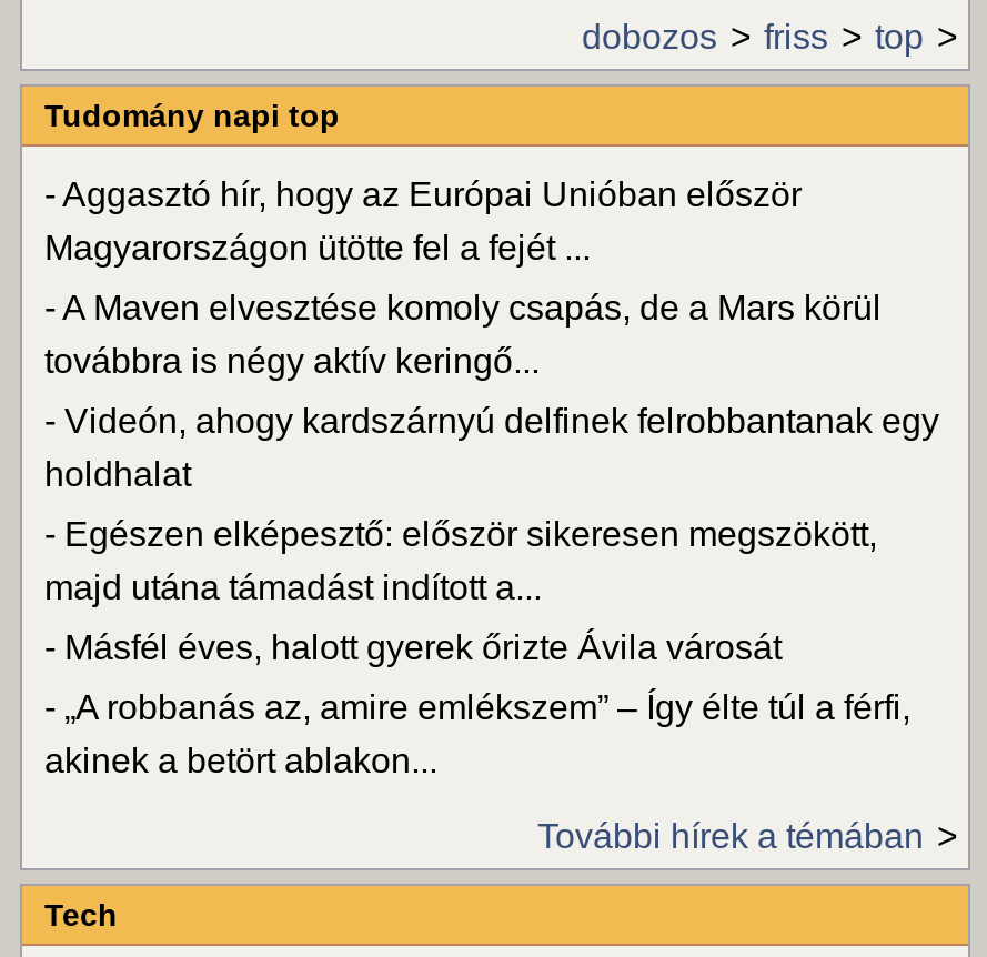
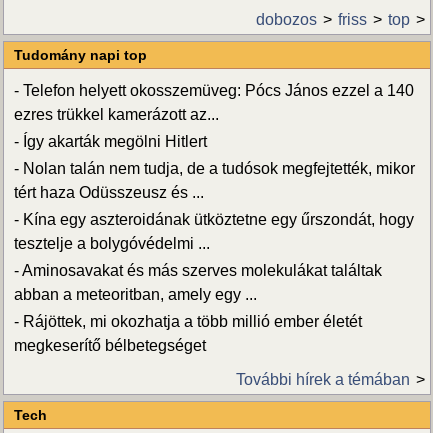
- - Aggasztó hír, hogy az Európai Unióban először
- Magyarországon ütötte fel a fejét ...
+ - Telefon helyett okosszemüveg: Pócs János ezzel a 140
+ ezres trükkel kamerázott az...

- - A Maven elvesztése komoly csapás, de a Mars körül
- továbbra is négy aktív keringő...
+ - Így akarták megölni Hitlert

- - Videón, ahogy kardszárnyú delfinek felrobbantanak egy
- holdhalat
+ - Nolan talán nem tudja, de a tudósok megfejtették, mikor
+ tért haza Odüsszeusz és ...

- - Egészen elképesztő: először sikeresen megszökött,
- majd utána támadást indított a...
+ - Kína egy aszteroidának ütköztetne egy űrszondát, hogy
+ tesztelje a bolygóvédelmi ...

- - Másfél éves, halott gyerek őrizte Ávila városát
+ - Aminosavakat és más szerves molekulákat találtak
+ abban a meteoritban, amely egy ...

- - „A robbanás az, amire emlékszem” – Így élte túl a férfi,
- akinek a betört ablakon...
+ - Rájöttek, mi okozhatja a több millió ember életét
+ megkeserítő bélbetegséget
